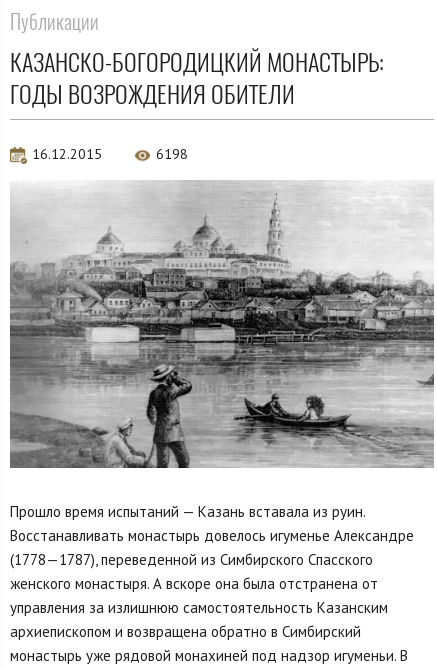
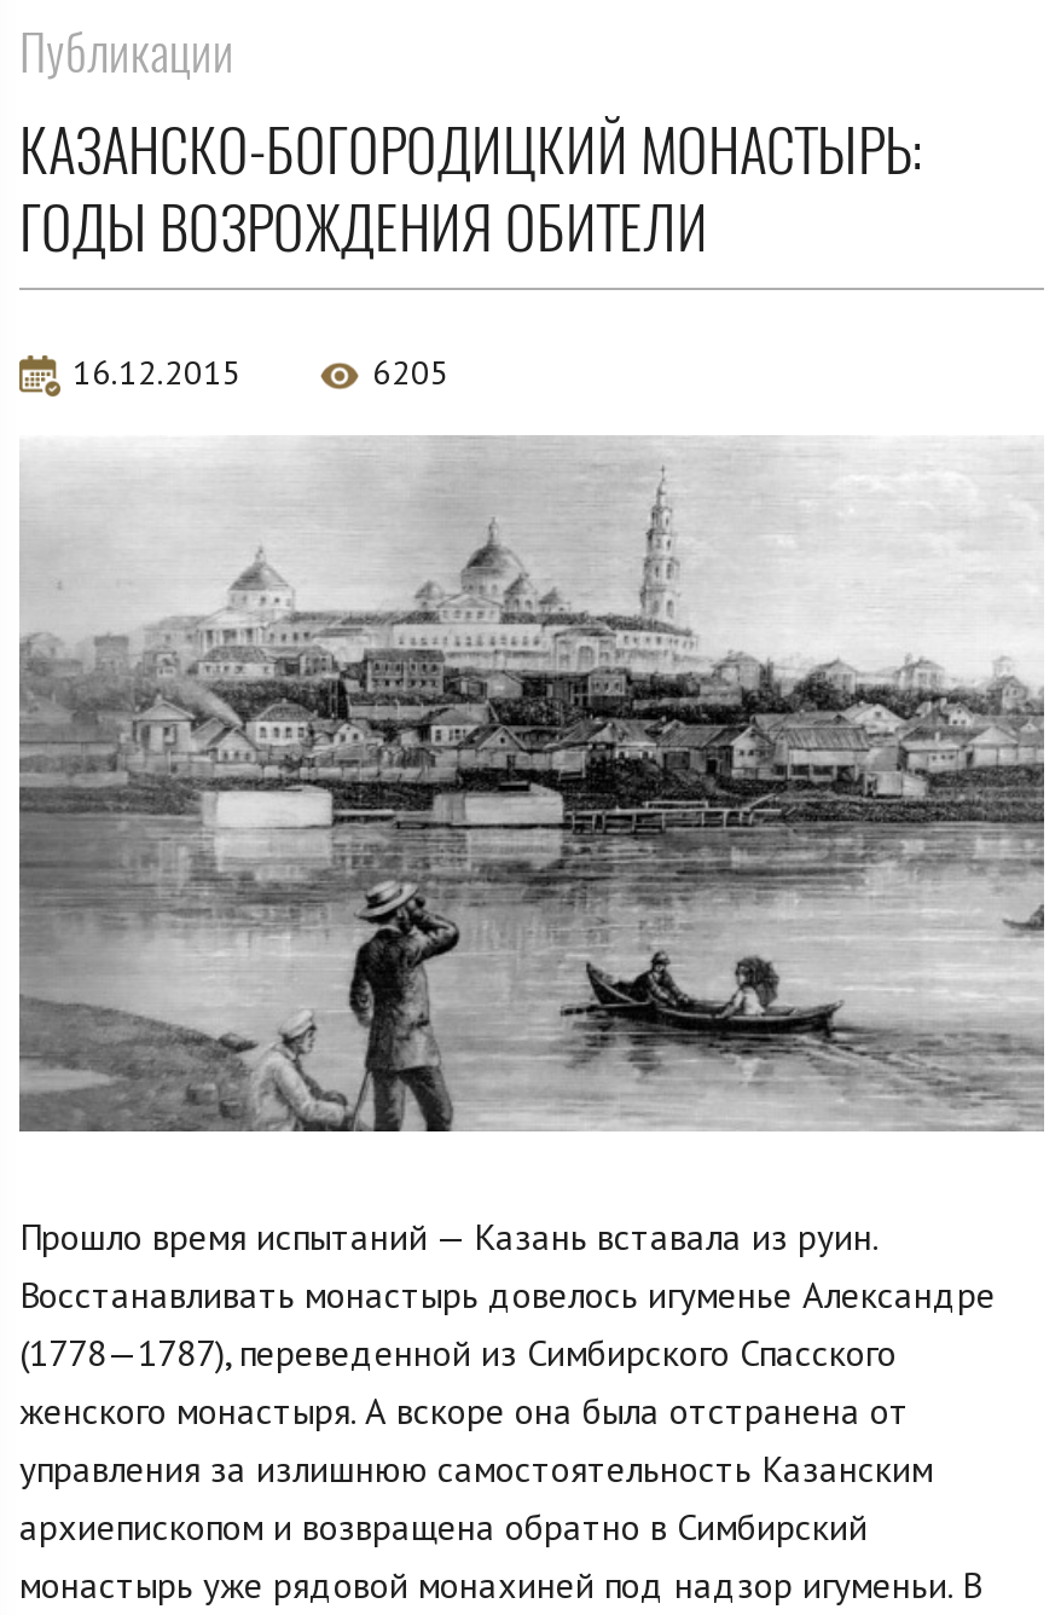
- 6198
+ 6205
